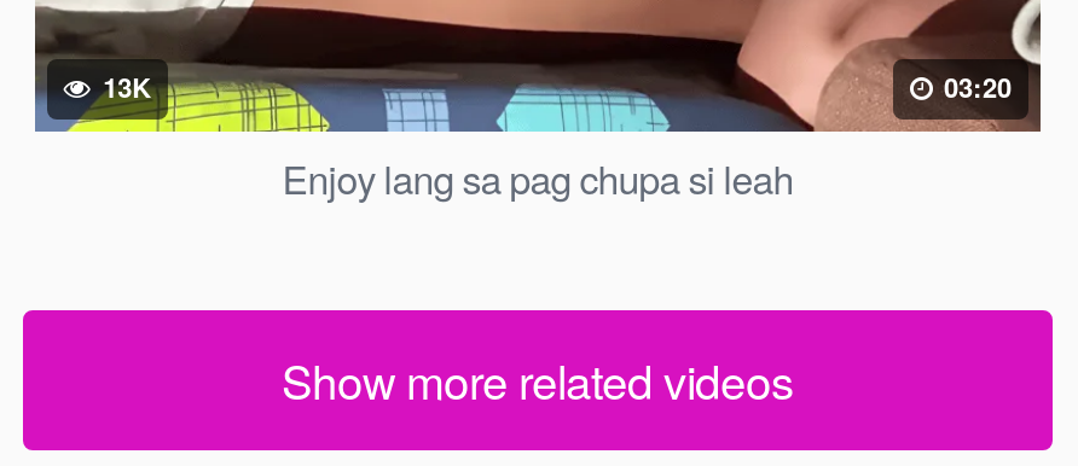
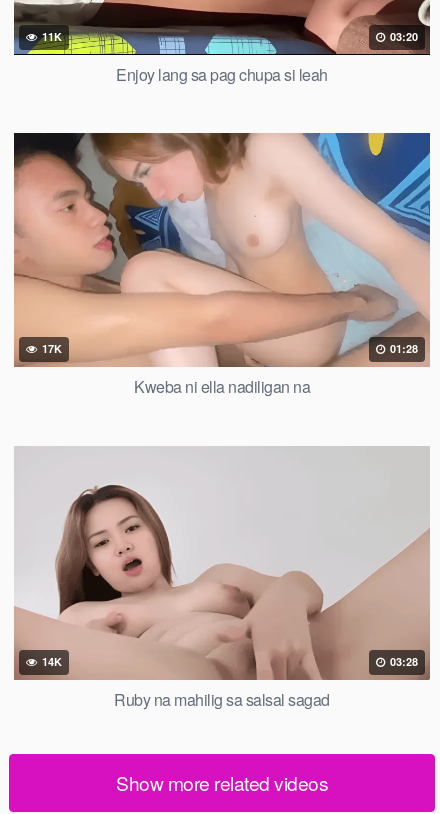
- 13K
+ 11K

+ [image]
+ 17K
+ 01:28
+ Kweba ni ella nadiligan na

+ [image]
+ 14K
+ 03:28
+ Ruby na mahilig sa salsal sagad
